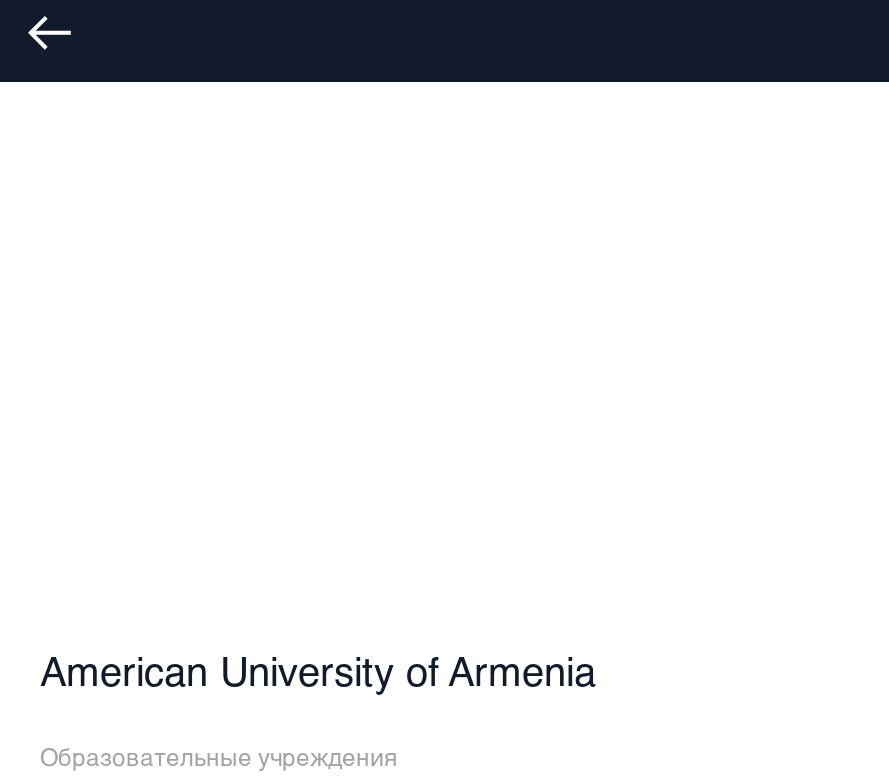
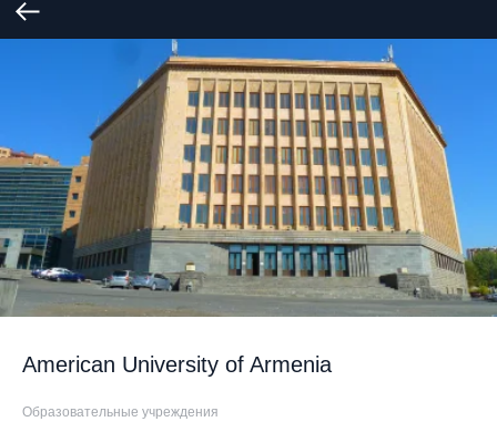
+ [image]
